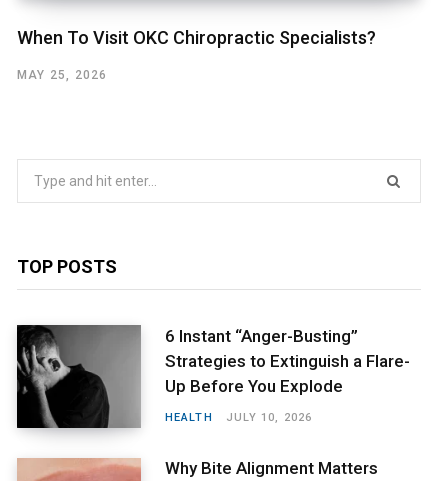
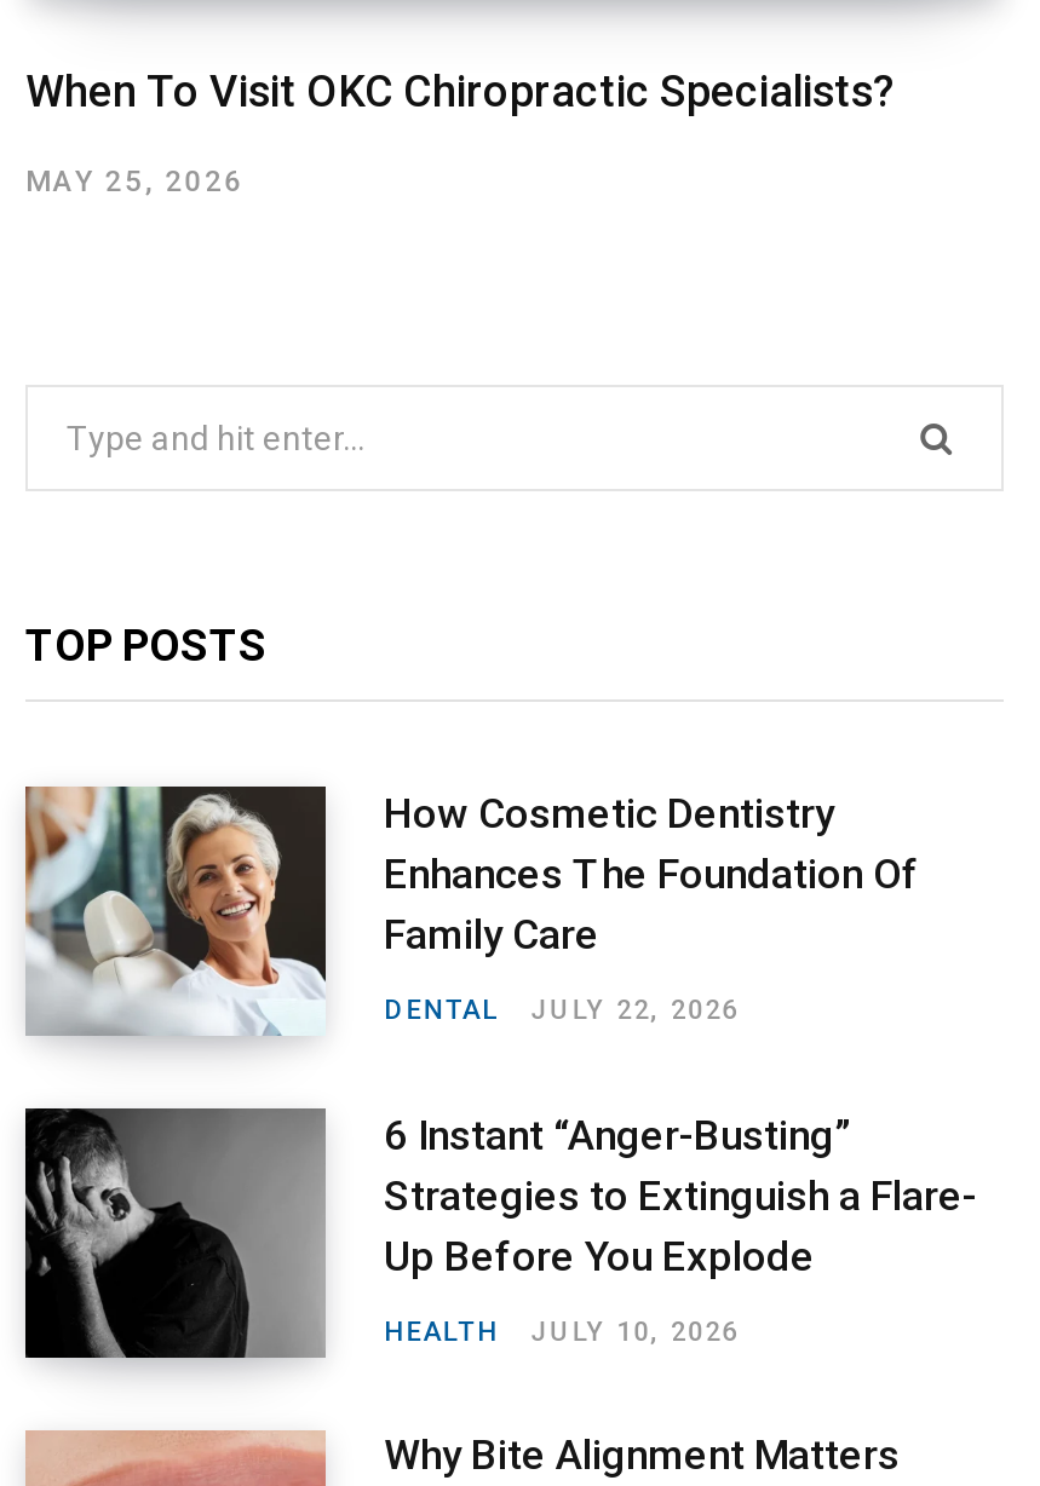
+ [image]
+ How Cosmetic Dentistry
+ Enhances The Foundation Of
+ Family Care
+ DENTAL
+ JULY 22, 2026
